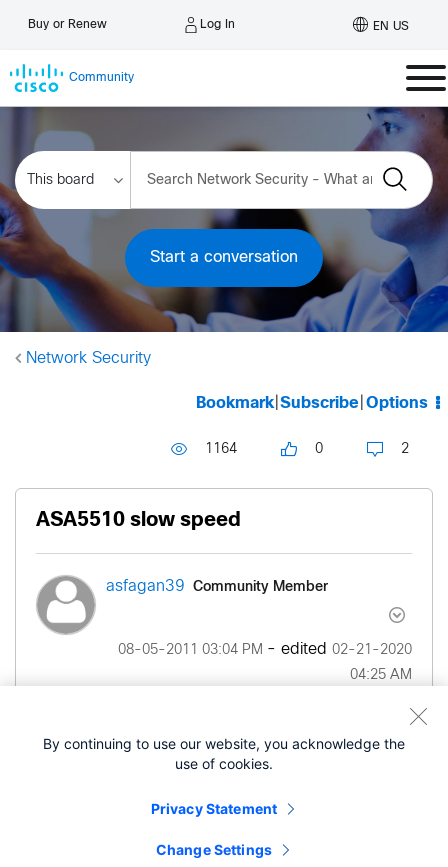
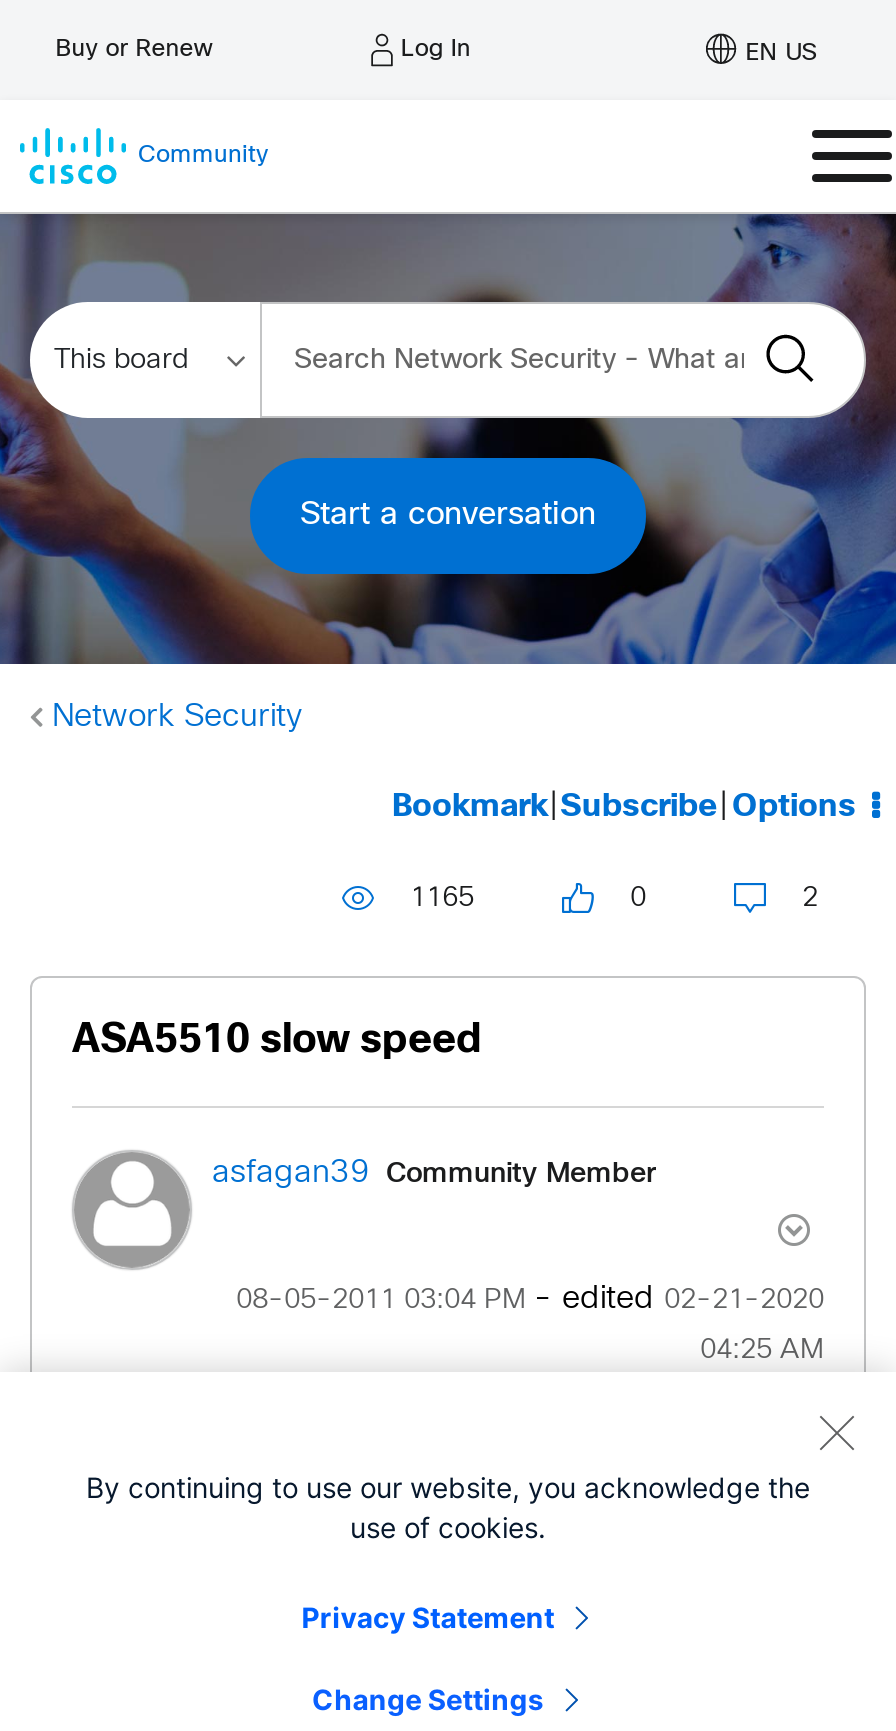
- 1164
+ 1165
